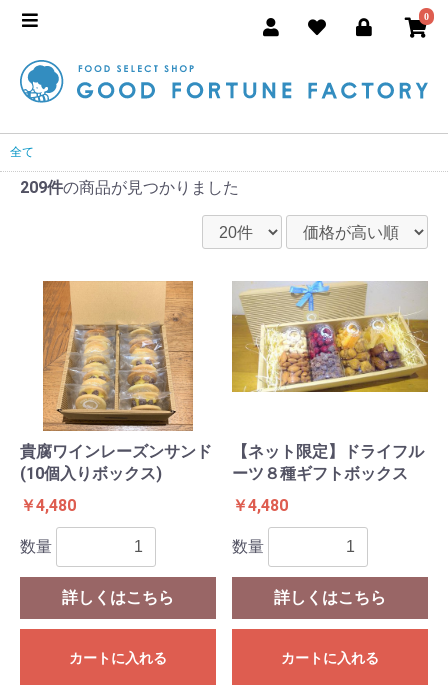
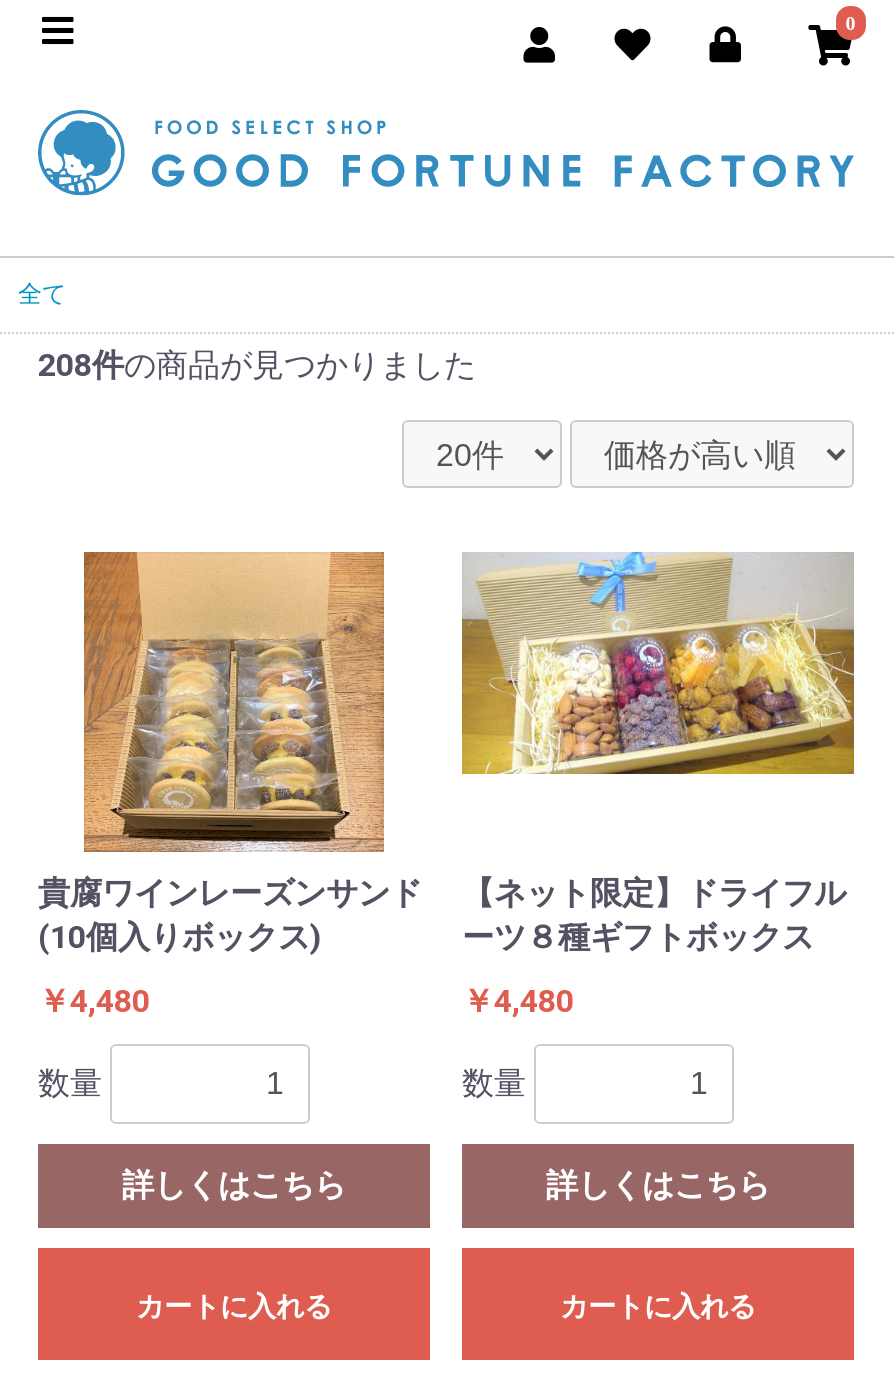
- 209件の商品が見つかりました
+ 208件の商品が見つかりました
